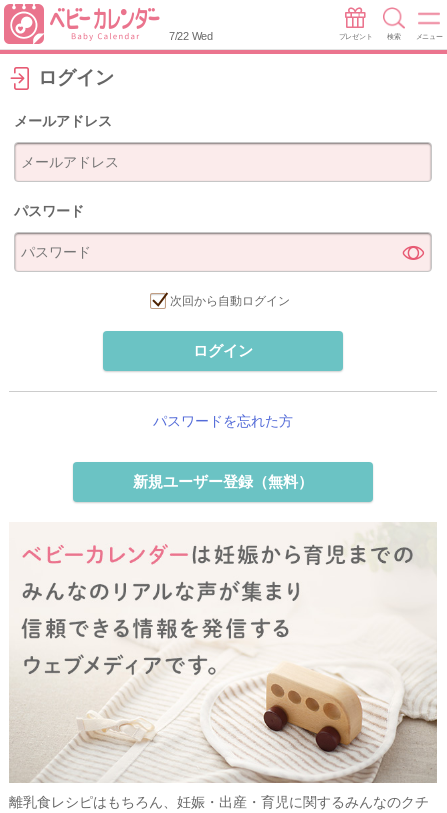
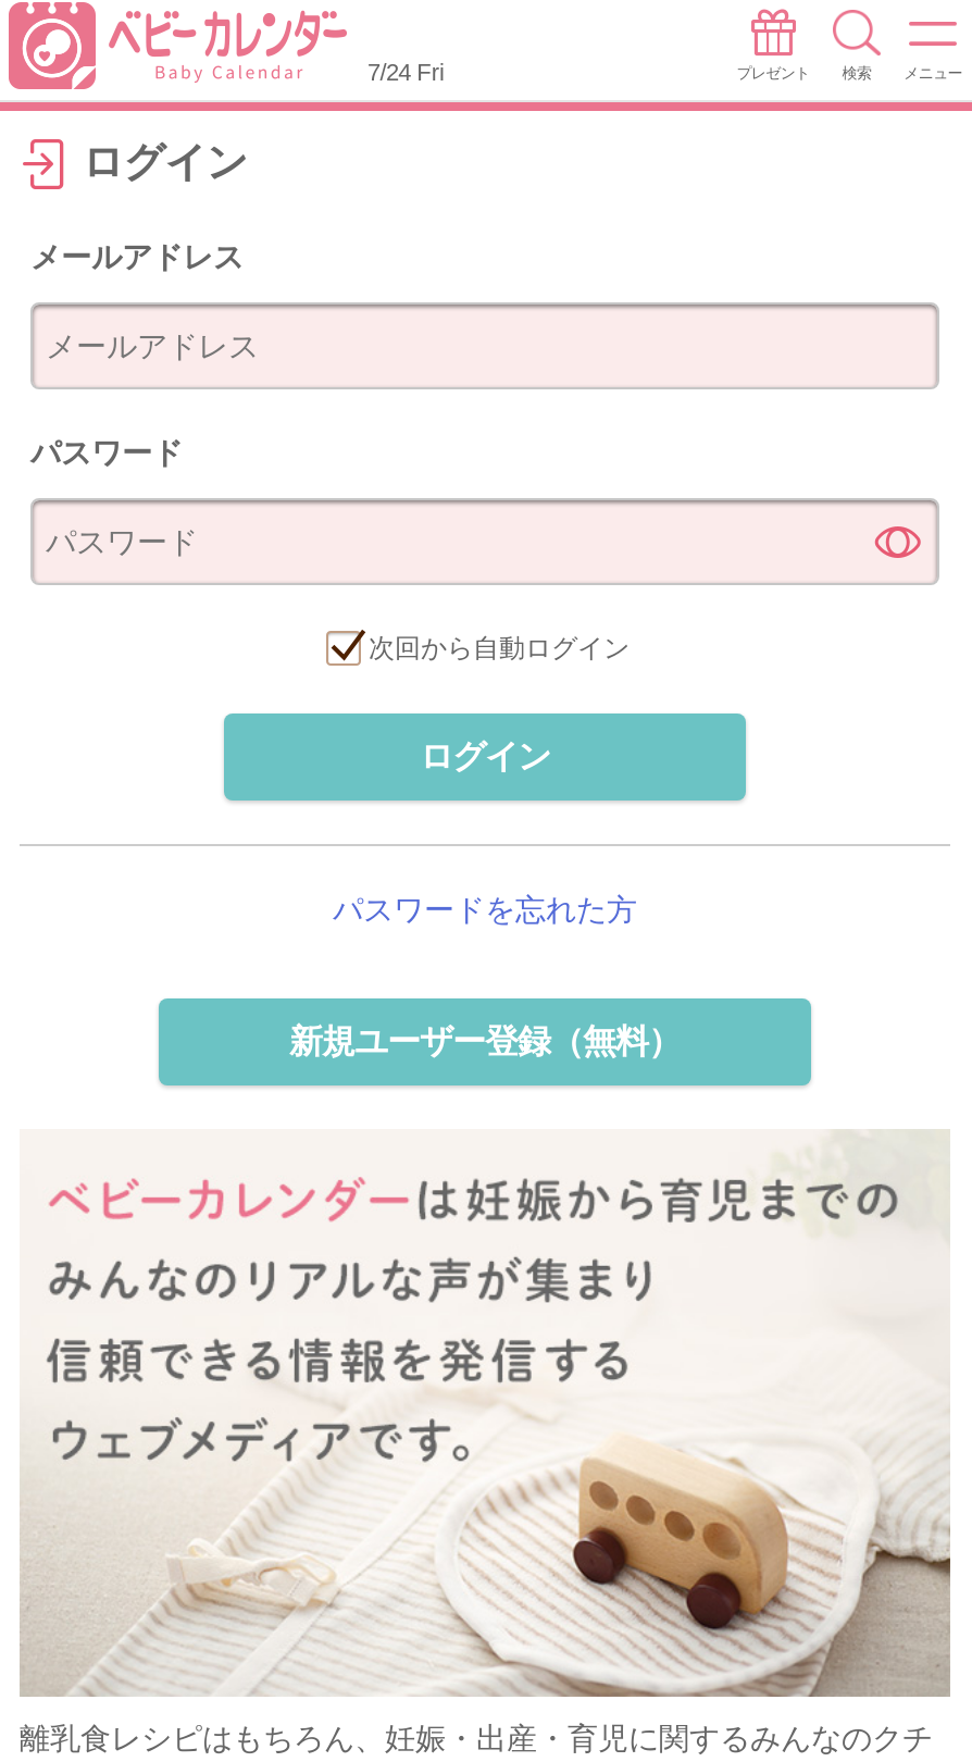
- 7/22 Wed
+ 7/24 Fri
